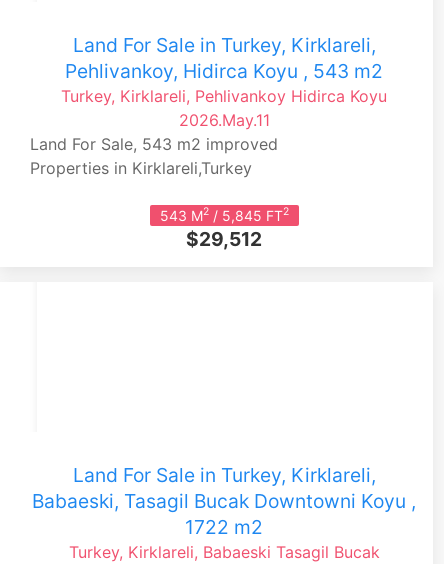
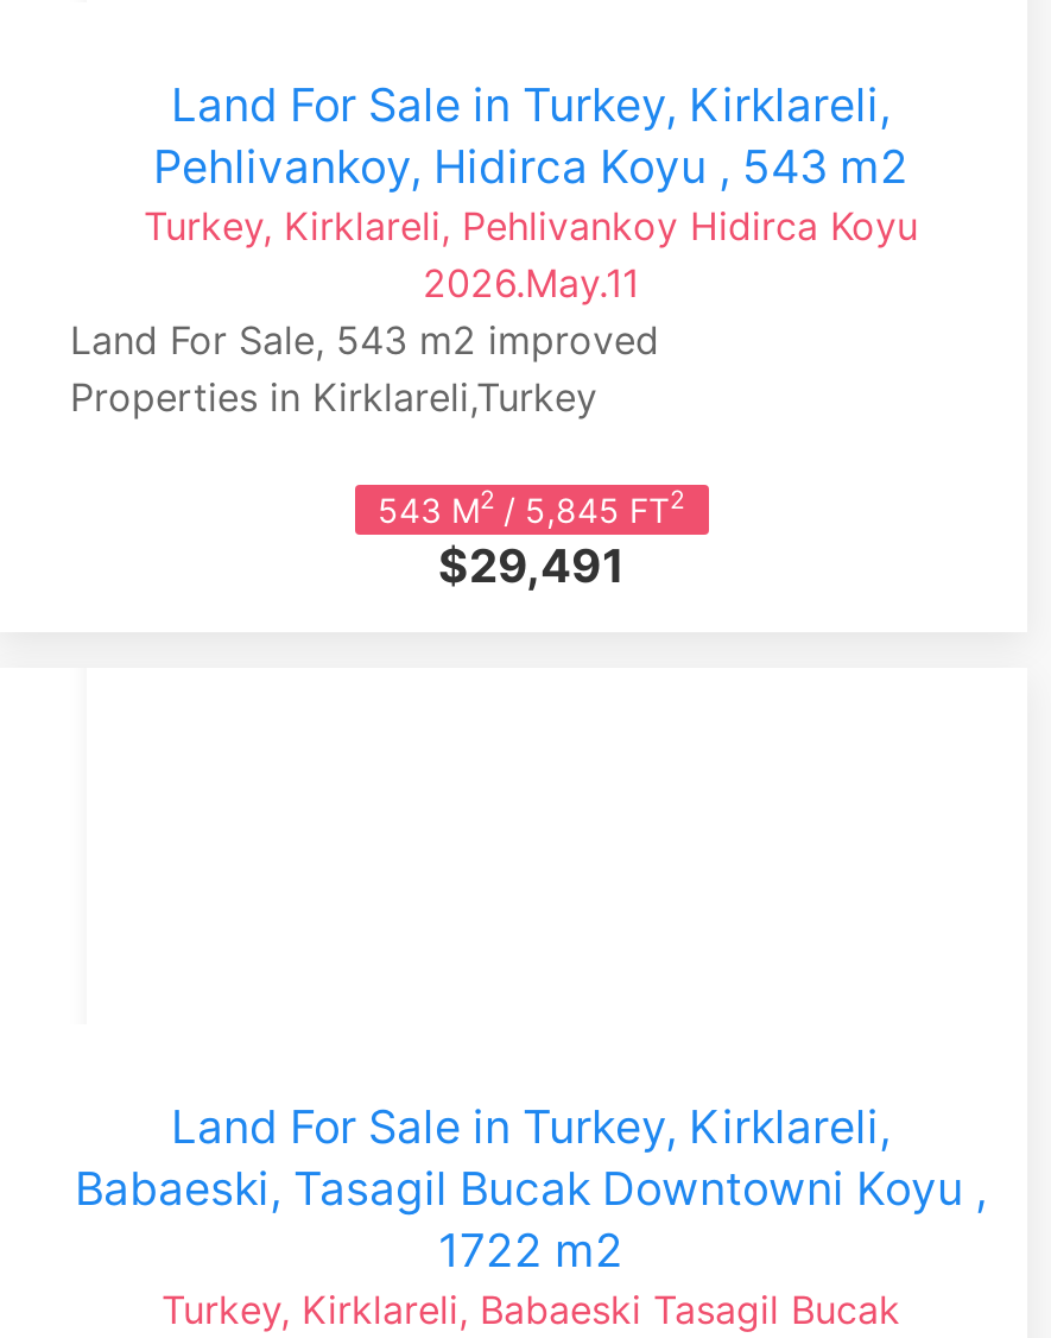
- $29,512
+ $29,491
